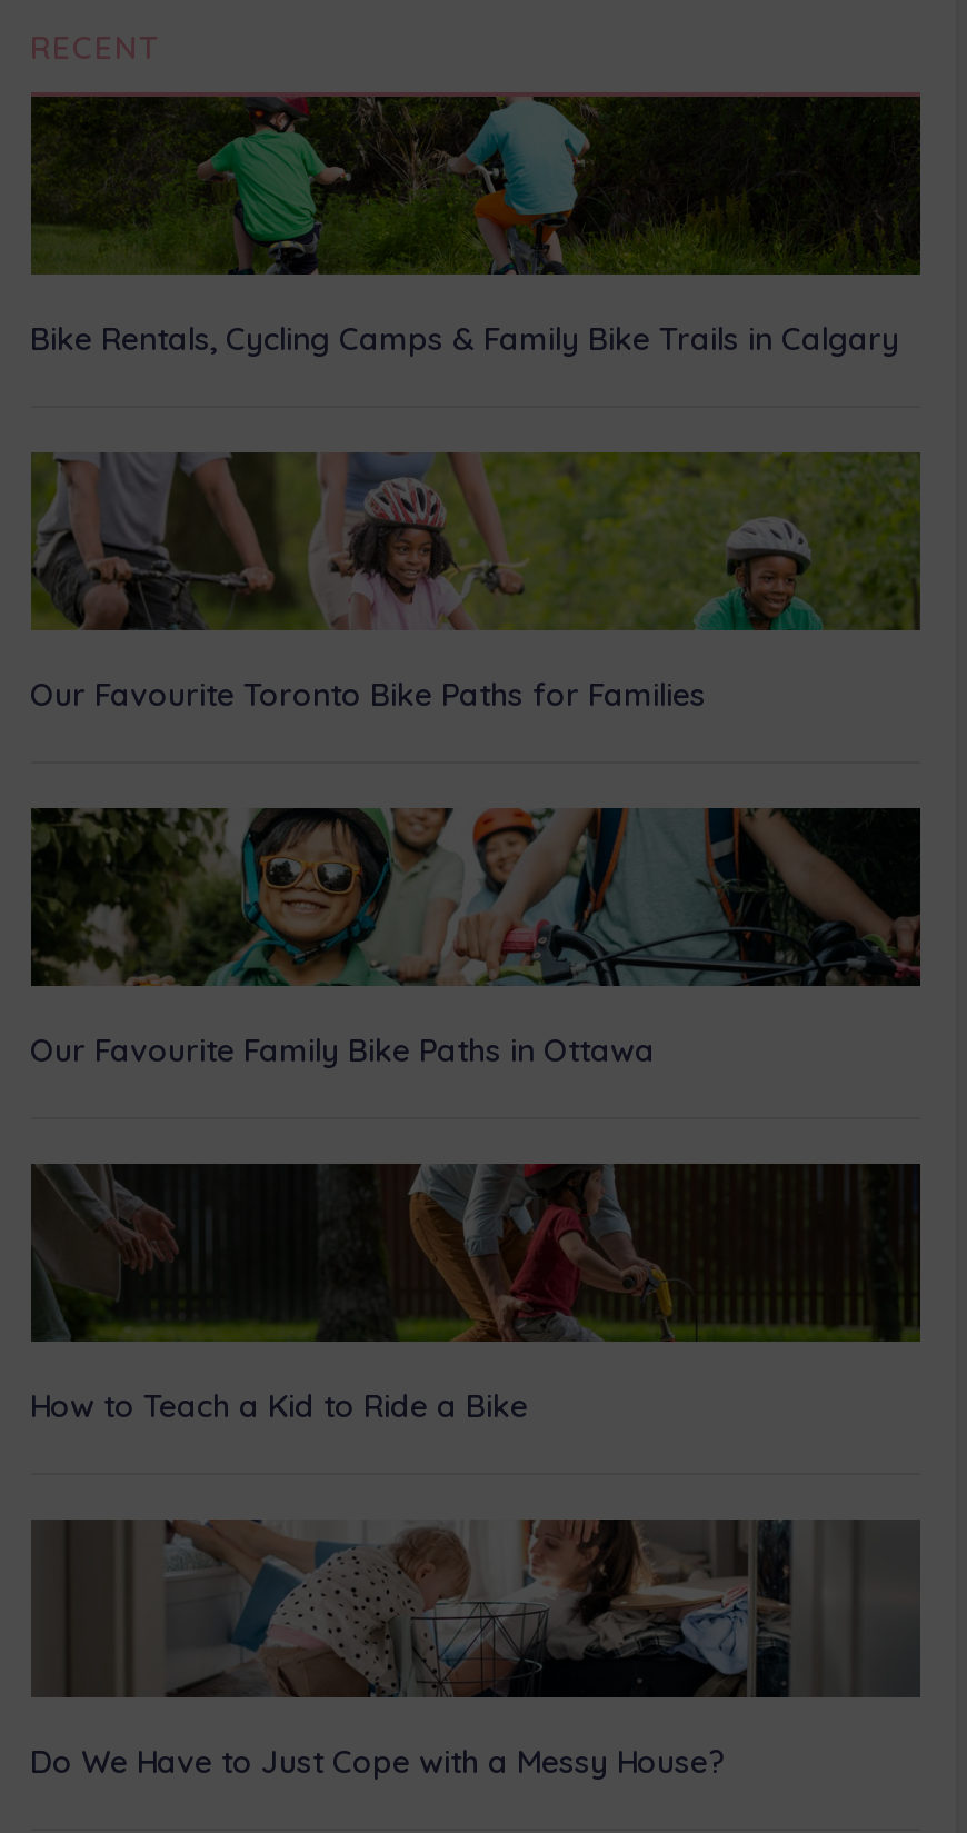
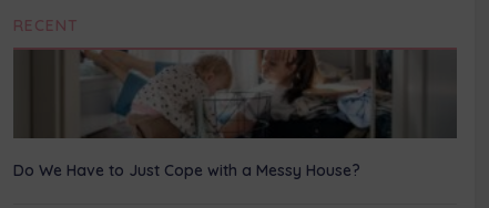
- [image]
- Bike Rentals, Cycling Camps & Family Bike Trails in Calgary

- [image]
- Our Favourite Toronto Bike Paths for Families

- [image]
- Our Favourite Family Bike Paths in Ottawa

- [image]
- How to Teach a Kid to Ride a Bike
